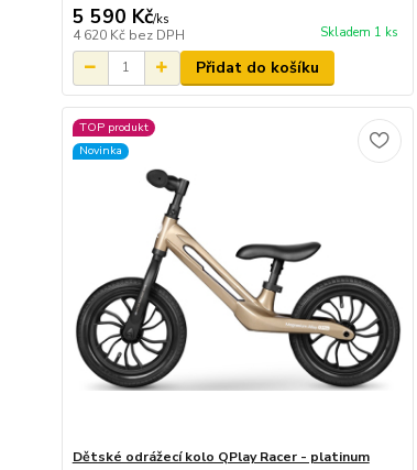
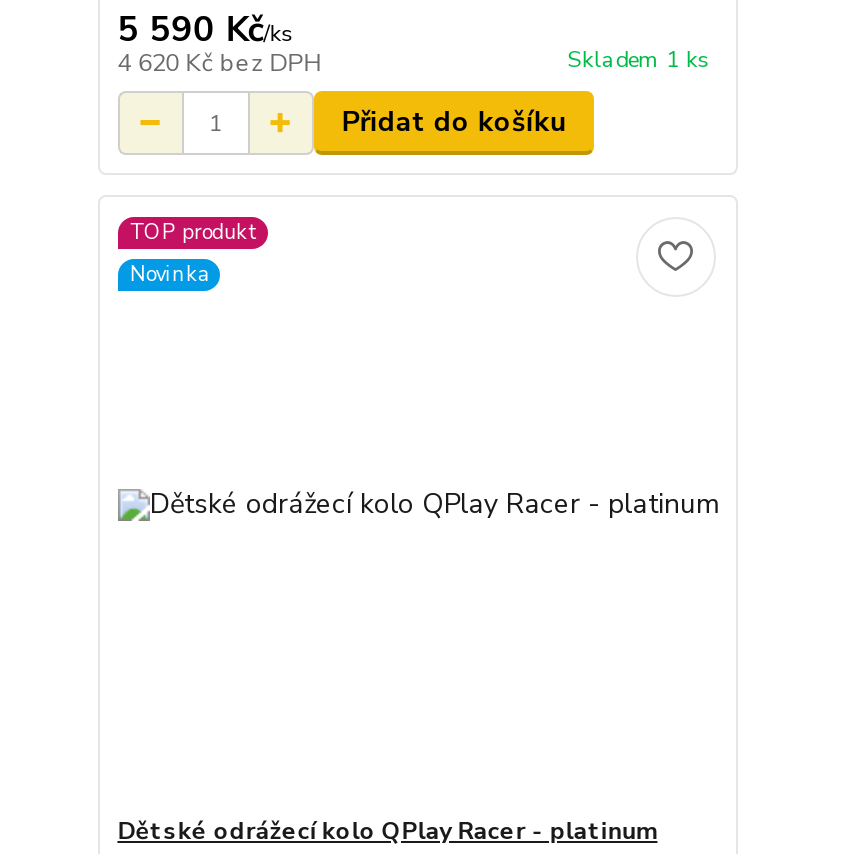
- [image]
